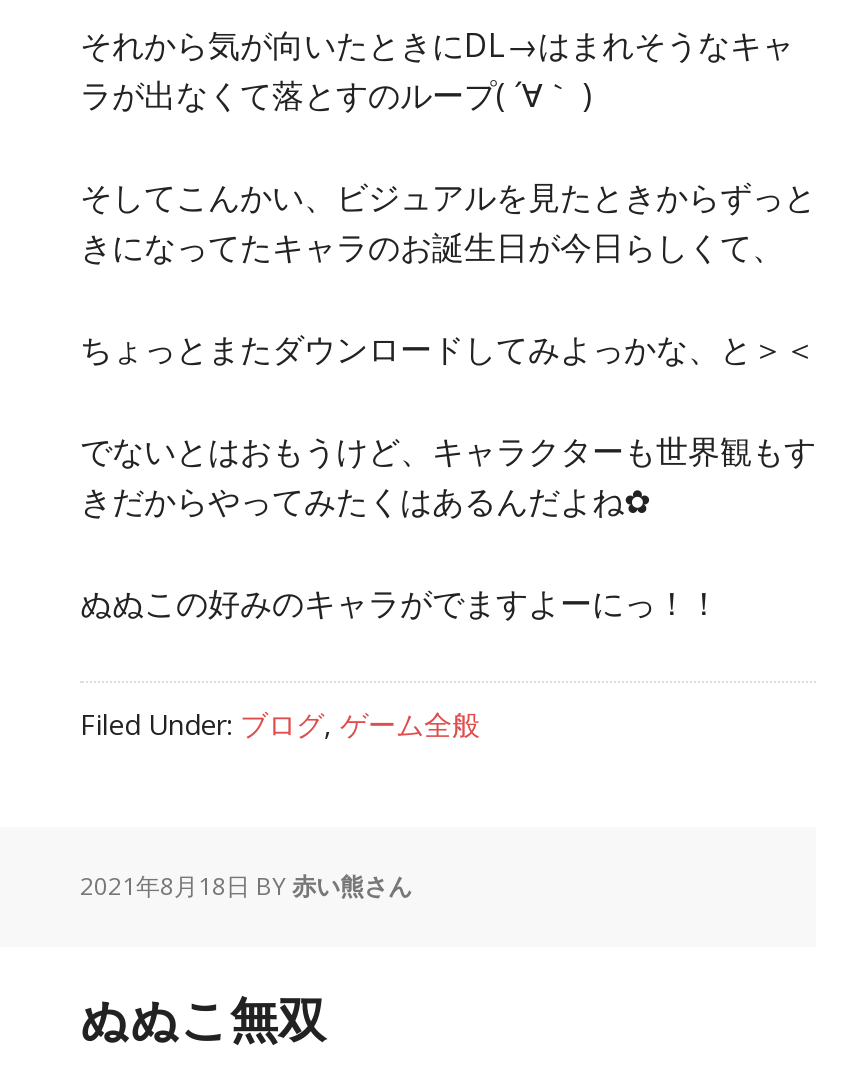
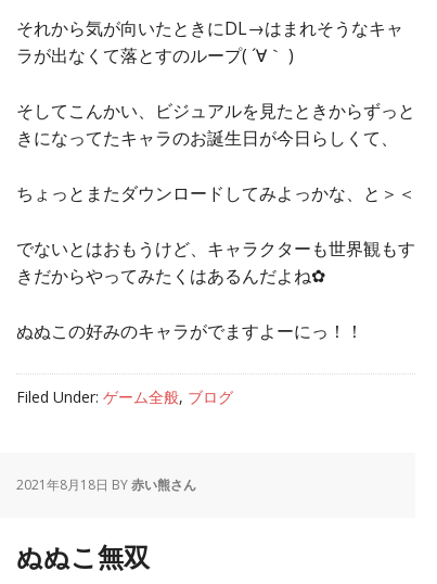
- Filed Under:ブログ,ゲーム全般
+ Filed Under:ゲーム全般,ブログ
